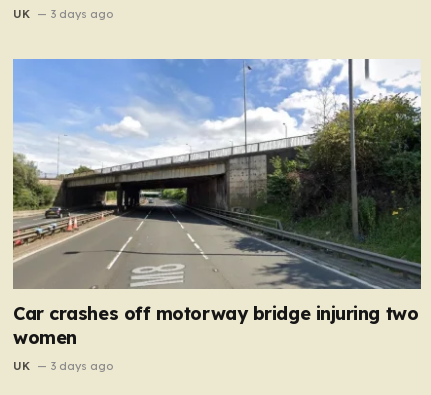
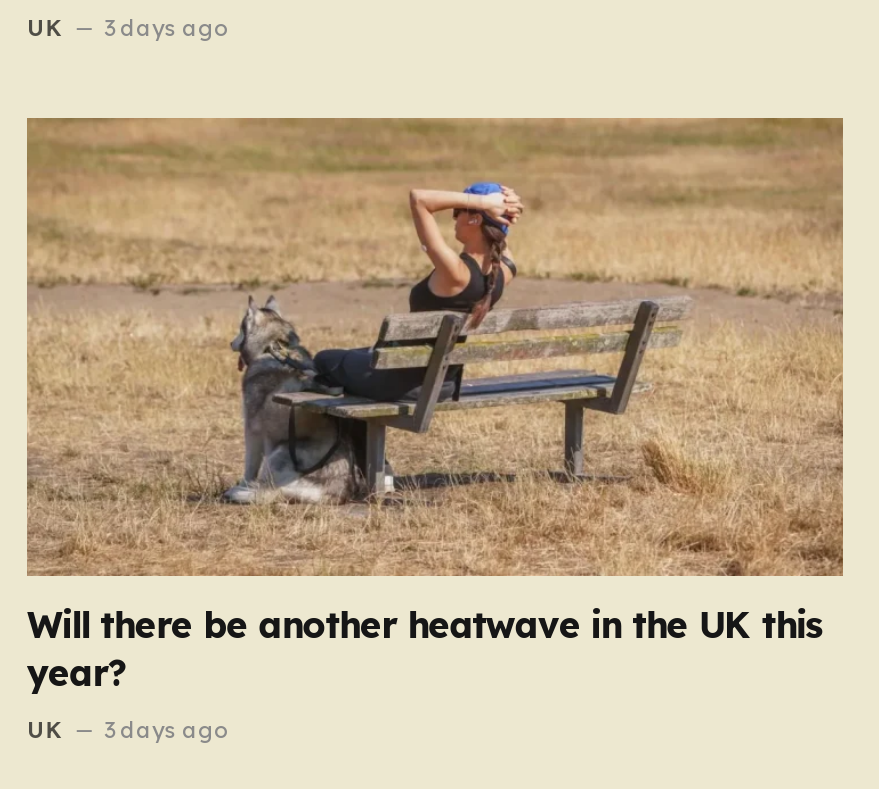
- [image]
- Car crashes off motorway bridge injuring two
- women
+ [image]
+ Will there be another heatwave in the UK this
+ year?
